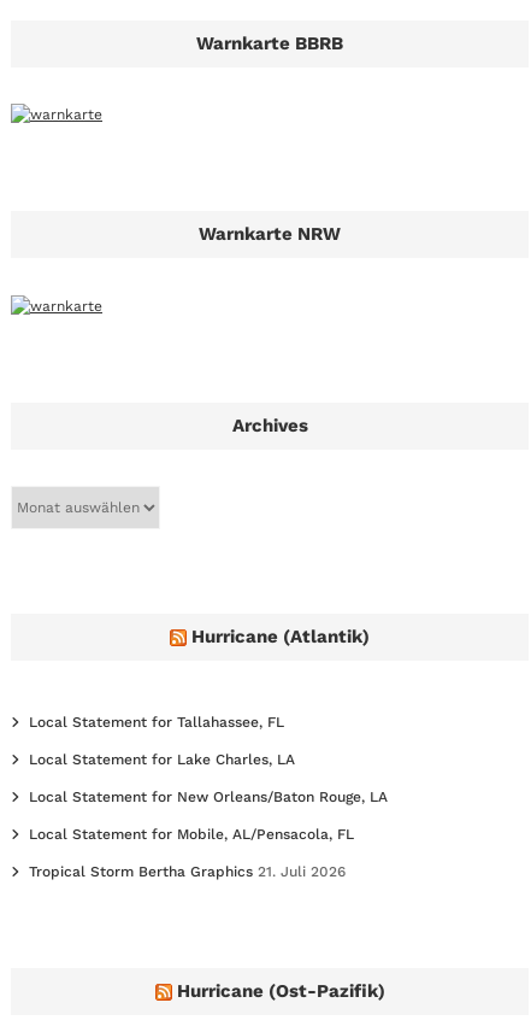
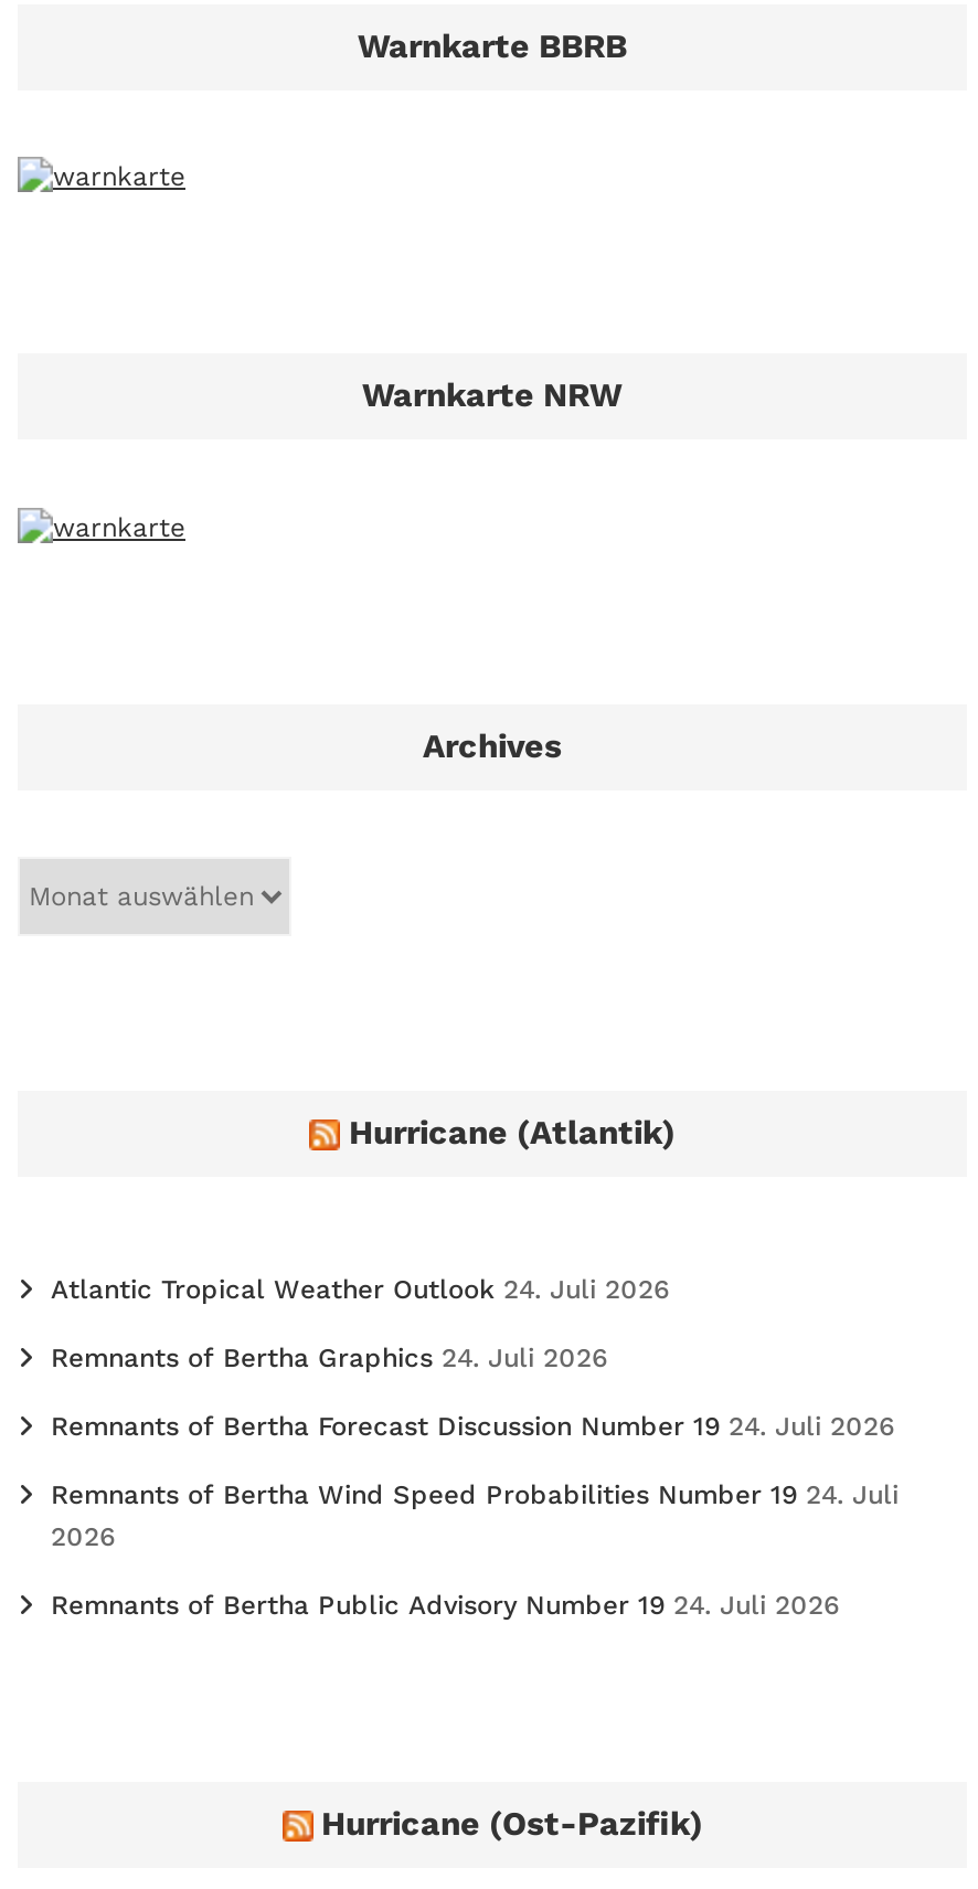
- Local Statement for Tallahassee, FL
+ Atlantic Tropical Weather Outlook 24. Juli 2026

- Local Statement for Lake Charles, LA
+ Remnants of Bertha Graphics 24. Juli 2026

- Local Statement for New Orleans/Baton Rouge, LA
+ Remnants of Bertha Forecast Discussion Number 19 24. Juli 2026

- Local Statement for Mobile, AL/Pensacola, FL
+ Remnants of Bertha Wind Speed Probabilities Number 19 24. Juli
+ 2026

- Tropical Storm Bertha Graphics 21. Juli 2026
+ Remnants of Bertha Public Advisory Number 19 24. Juli 2026
